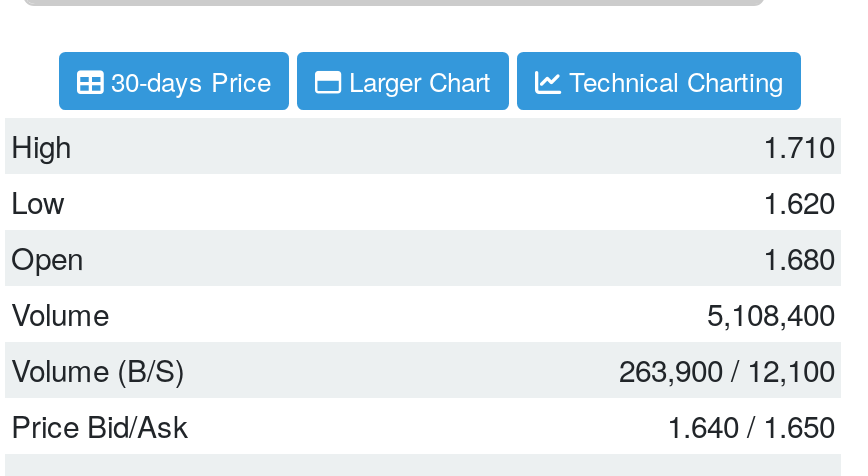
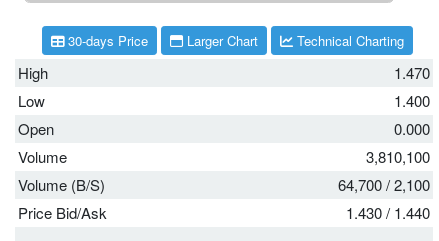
- 1.710
+ 1.470

- 1.620
+ 1.400

- 1.680
+ 0.000

- 5,108,400
+ 3,810,100

- 263,900 / 12,100
+ 64,700 / 2,100

- 1.640 / 1.650
+ 1.430 / 1.440
